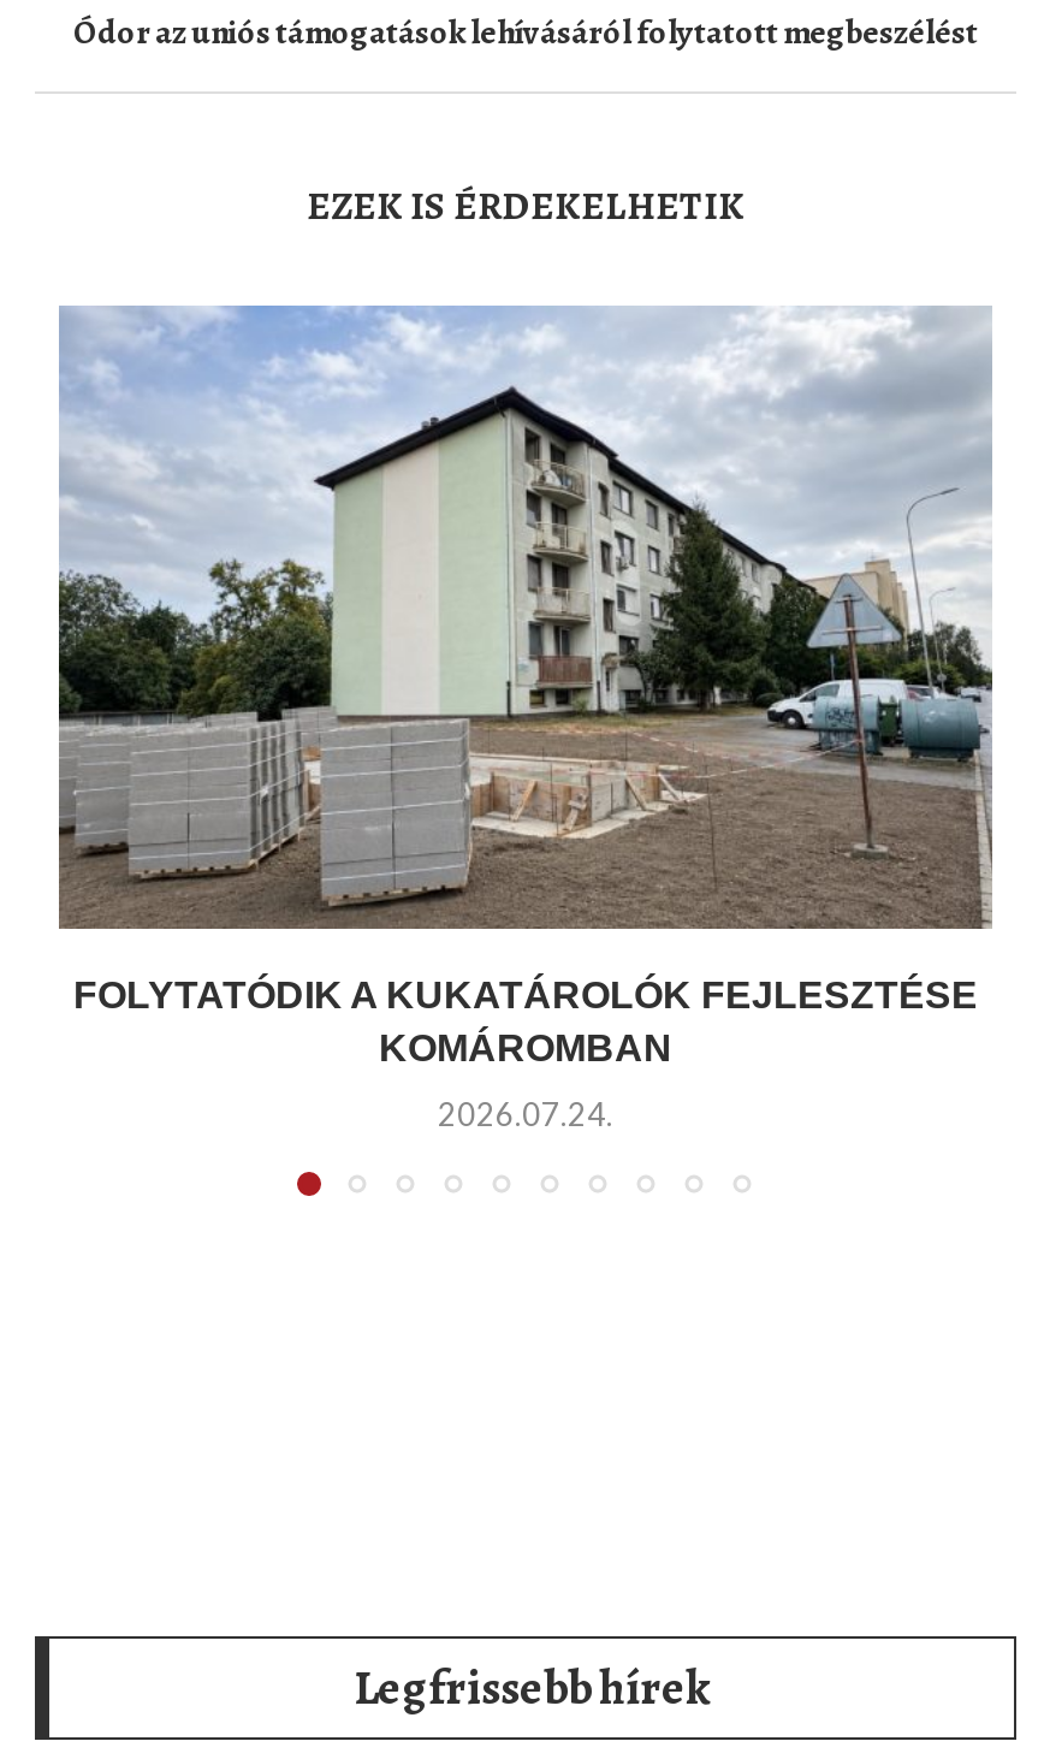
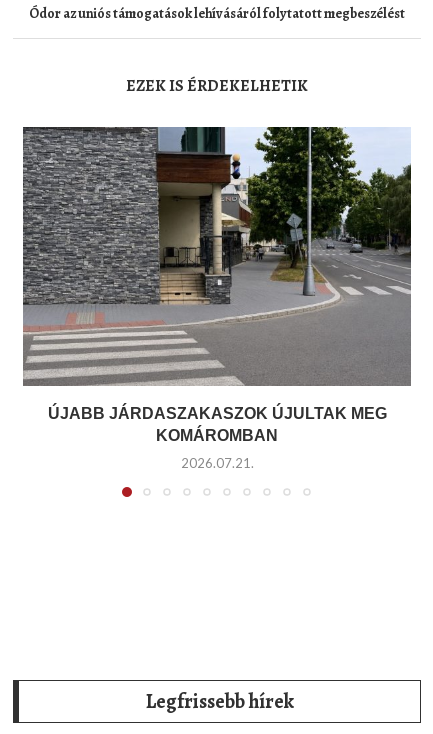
- [image]
- FOLYTATÓDIK A KUKATÁROLÓK FEJLESZTÉSE
+ [image]
+ ÚJABB JÁRDASZAKASZOK ÚJULTAK MEG

- 2026.07.24.
+ 2026.07.21.
